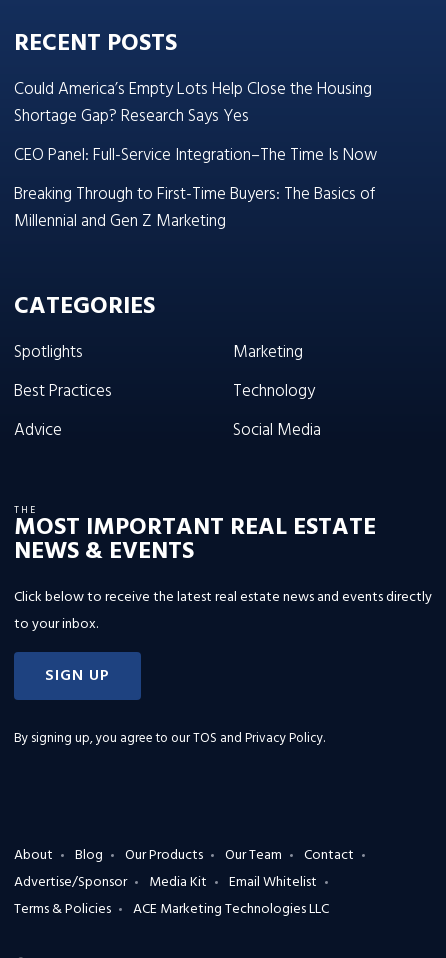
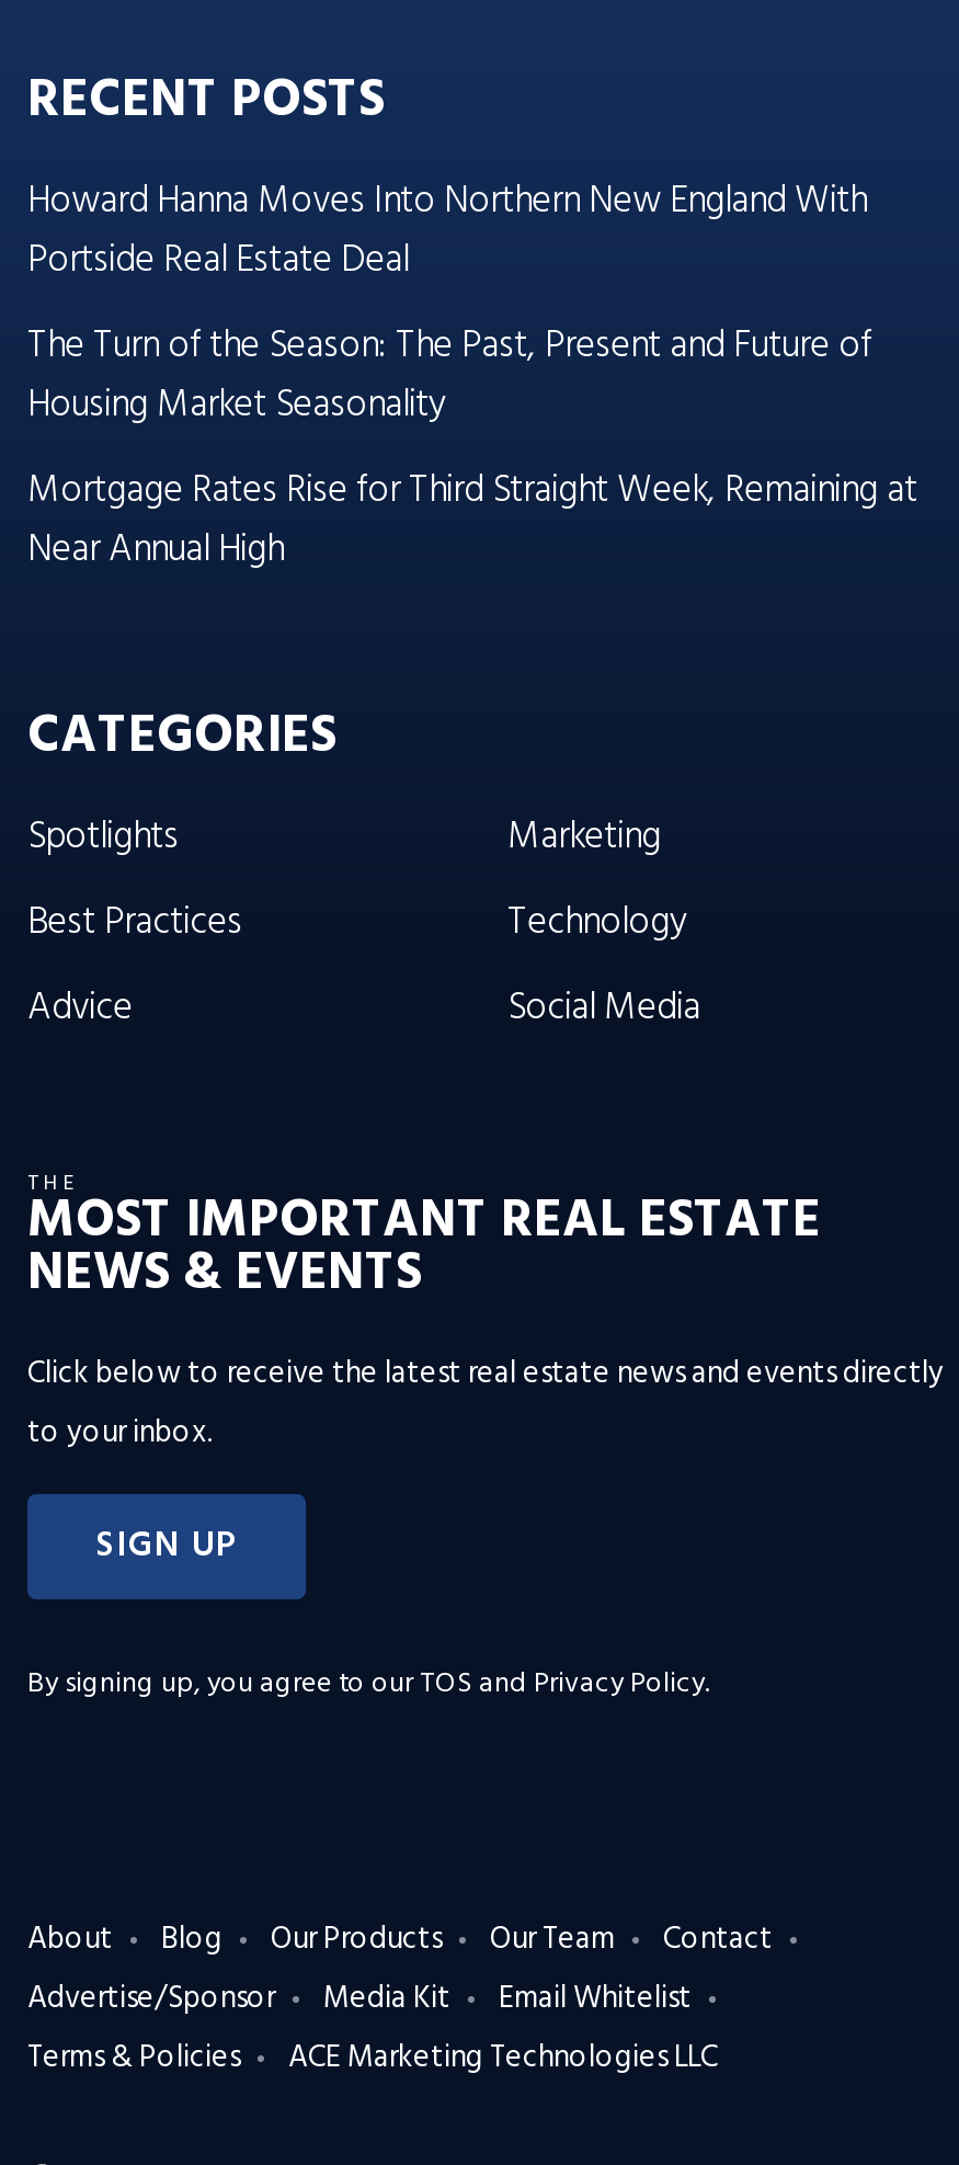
- Could America’s Empty Lots Help Close the Housing
- Shortage Gap? Research Says Yes
- CEO Panel: Full-Service Integration–The Time Is Now
- Breaking Through to First-Time Buyers: The Basics of
- Millennial and Gen Z Marketing
+ Howard Hanna Moves Into Northern New England With
+ Portside Real Estate Deal
+ The Turn of the Season: The Past, Present and Future of
+ Housing Market Seasonality
+ Mortgage Rates Rise for Third Straight Week, Remaining at
+ Near Annual High
